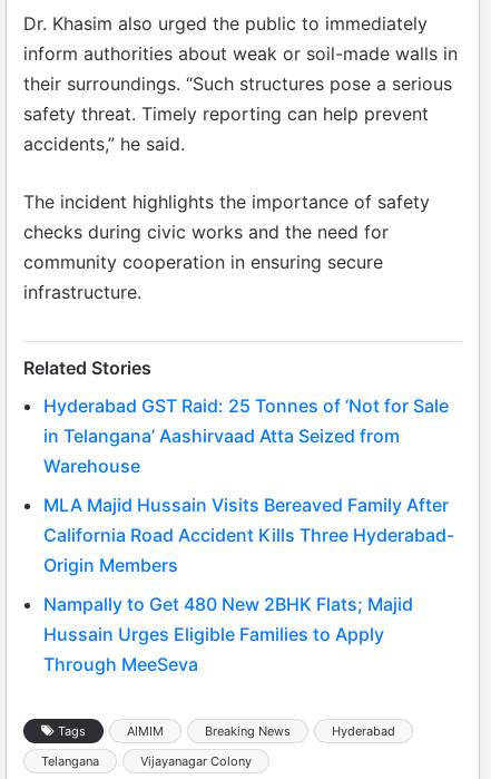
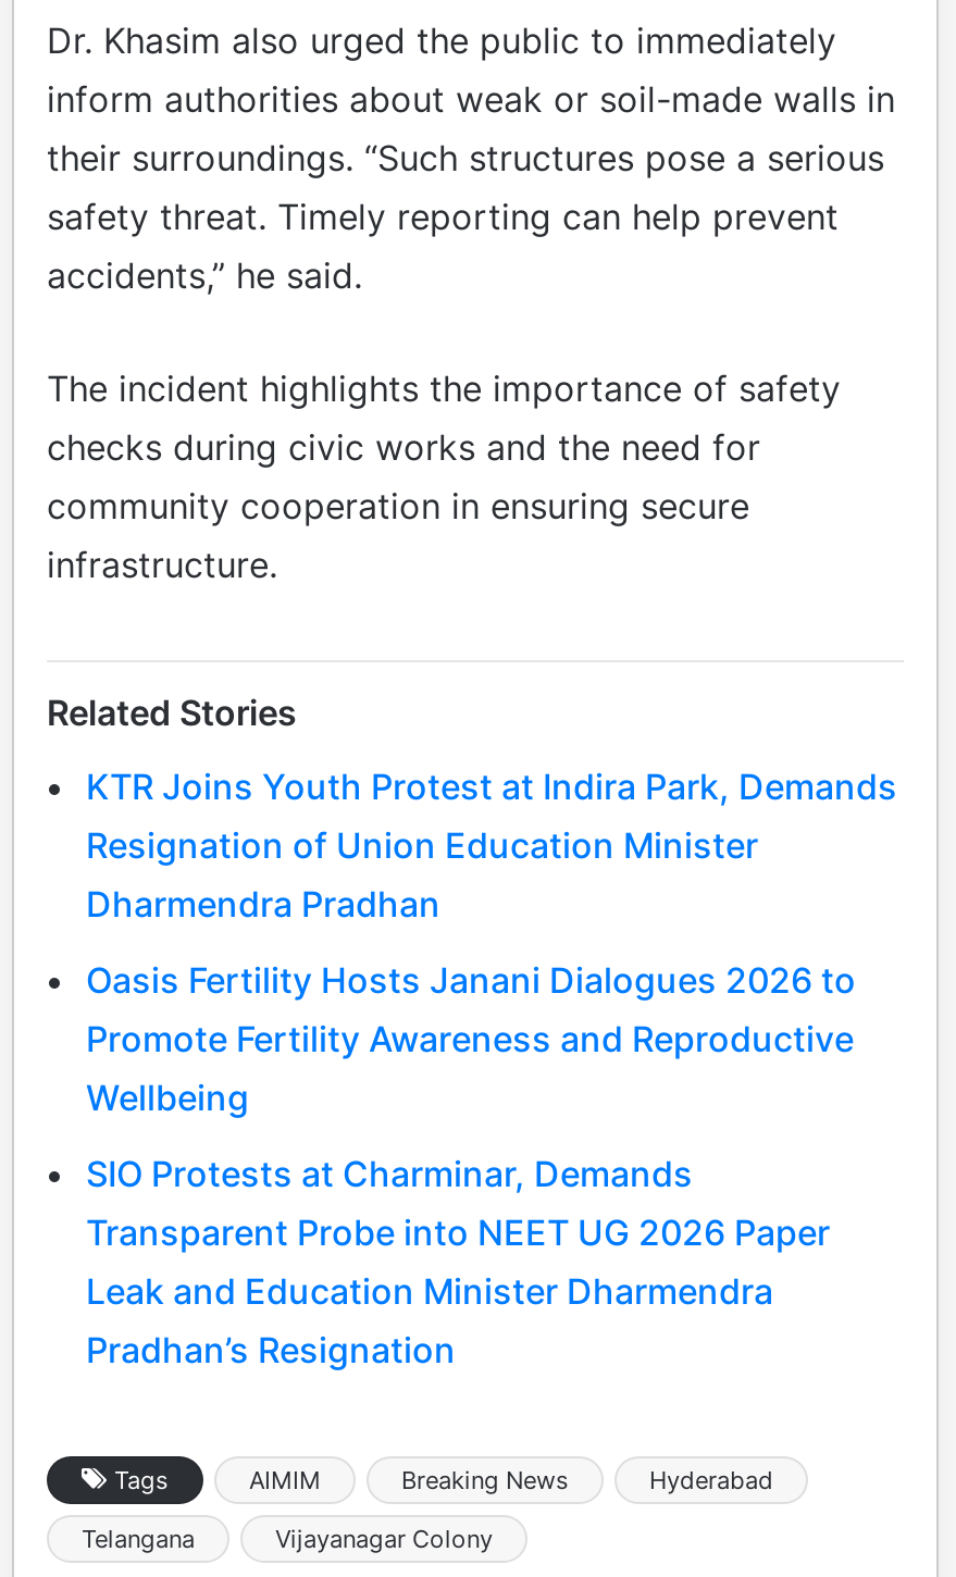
- Hyderabad GST Raid: 25 Tonnes of ‘Not for Sale
- in Telangana’ Aashirvaad Atta Seized from
- Warehouse
+ KTR Joins Youth Protest at Indira Park, Demands
+ Resignation of Union Education Minister
+ Dharmendra Pradhan

- MLA Majid Hussain Visits Bereaved Family After
- California Road Accident Kills Three Hyderabad-
- Origin Members
+ Oasis Fertility Hosts Janani Dialogues 2026 to
+ Promote Fertility Awareness and Reproductive
+ Wellbeing

- Nampally to Get 480 New 2BHK Flats; Majid
- Hussain Urges Eligible Families to Apply
- Through MeeSeva
+ SIO Protests at Charminar, Demands
+ Transparent Probe into NEET UG 2026 Paper
+ Leak and Education Minister Dharmendra
+ Pradhan’s Resignation
